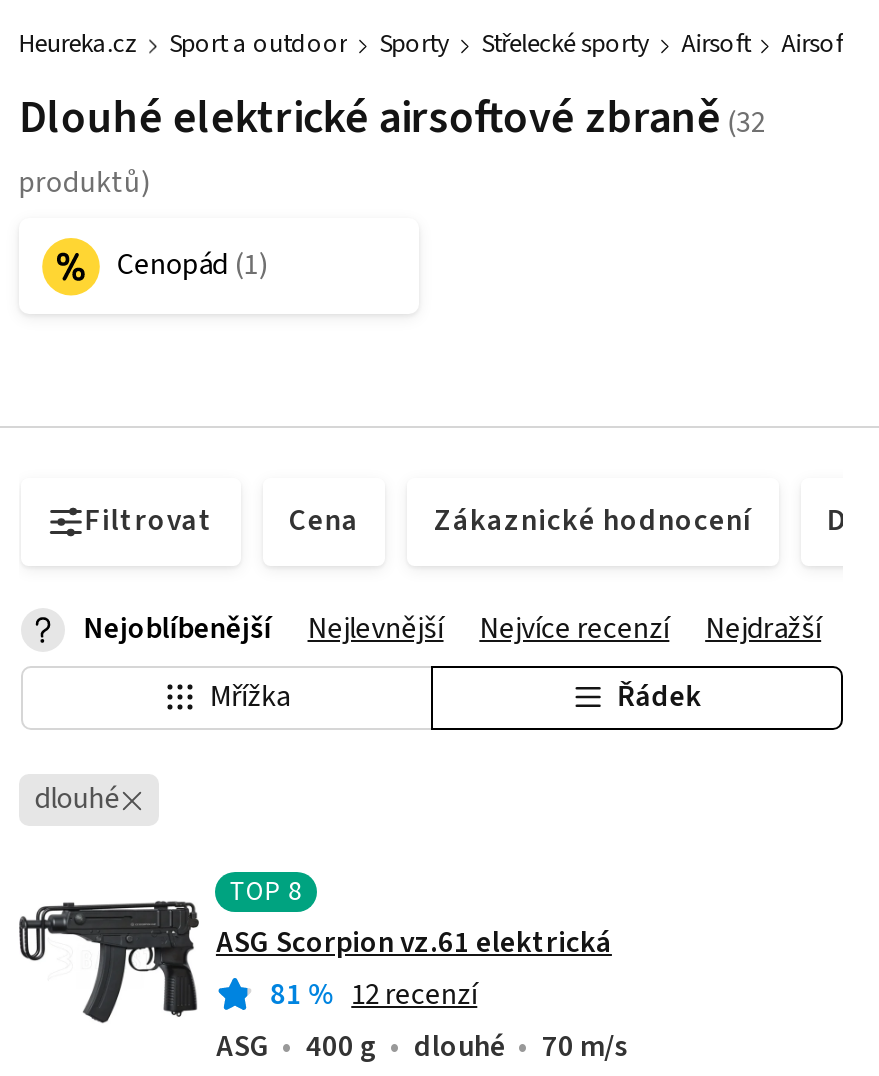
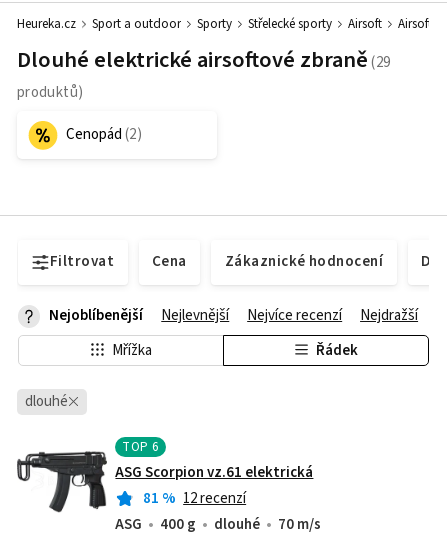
- TOP8
+ TOP6
